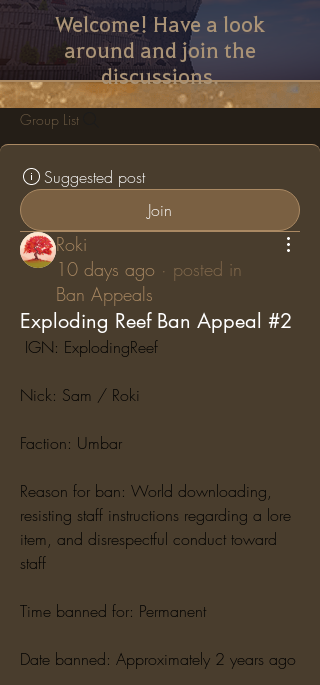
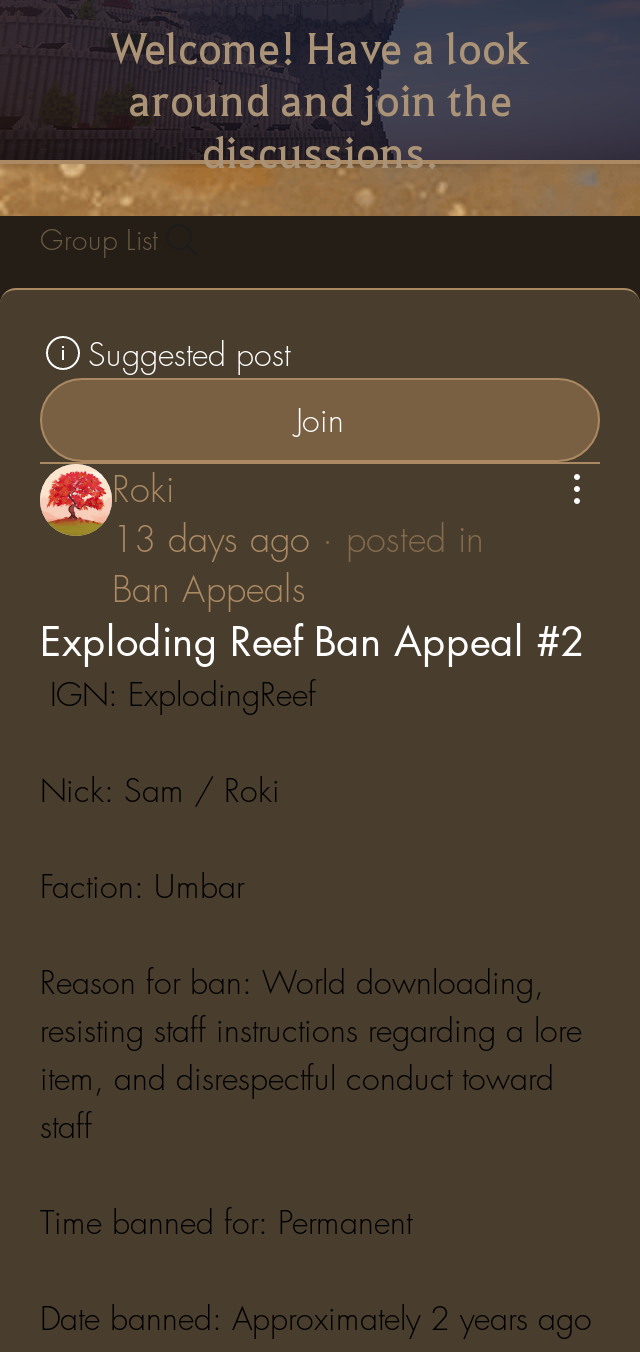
- 10 days ago · posted in
+ 13 days ago · posted in
